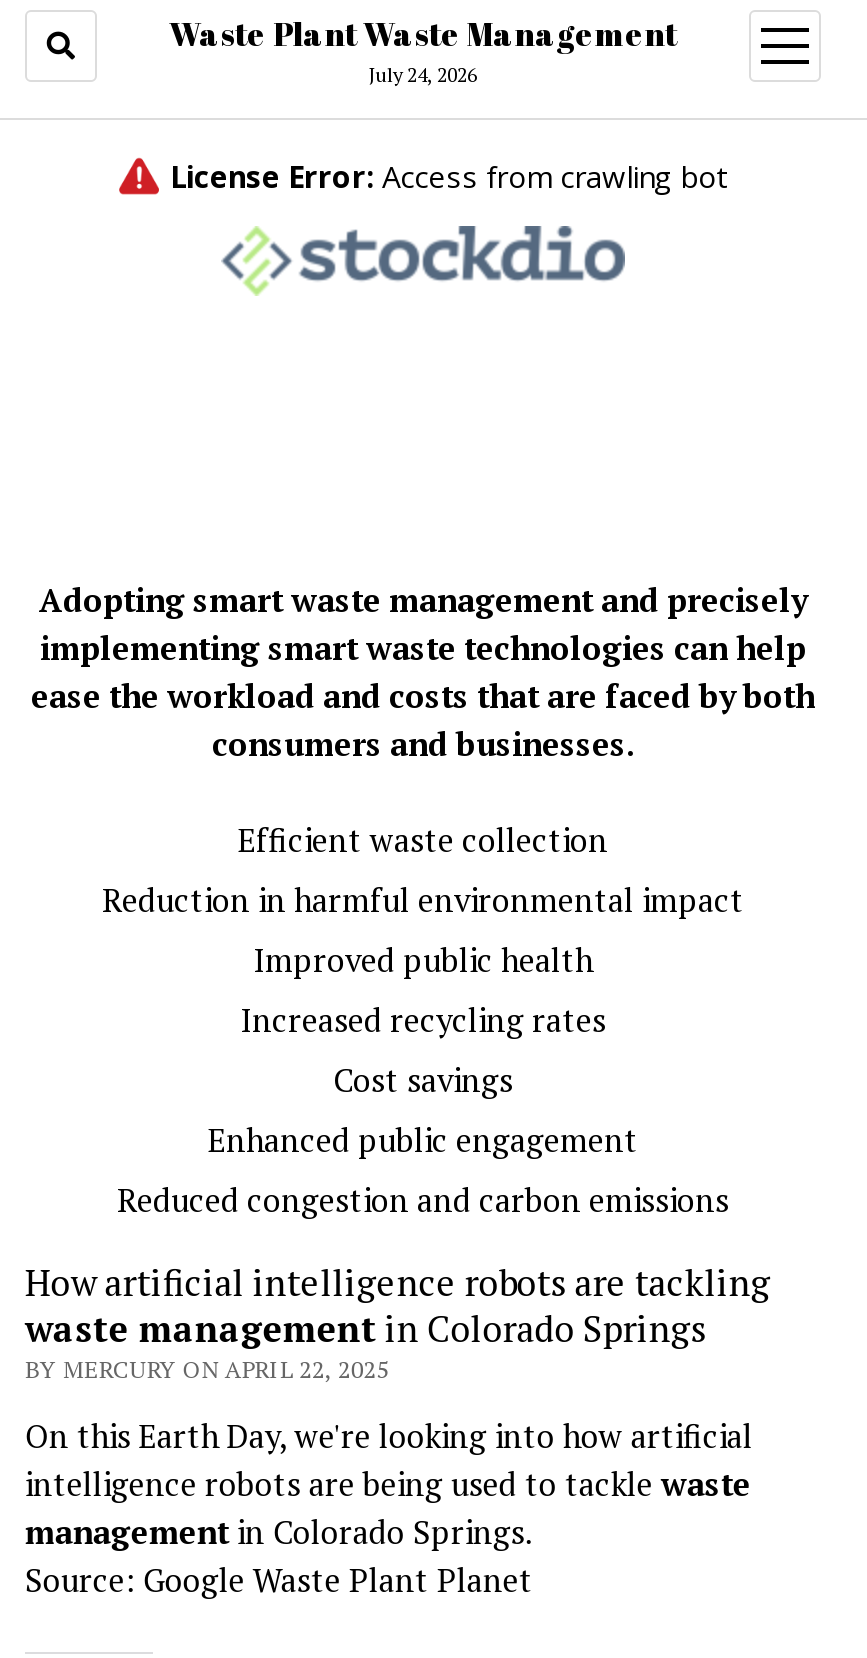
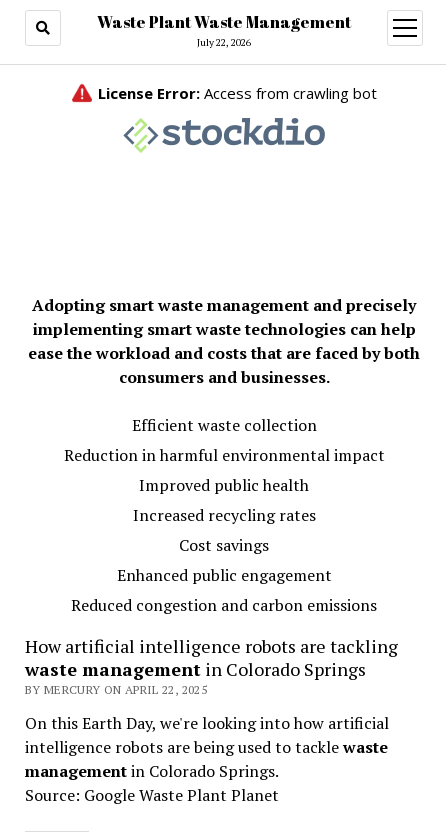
- July 24, 2026
+ July 22, 2026
